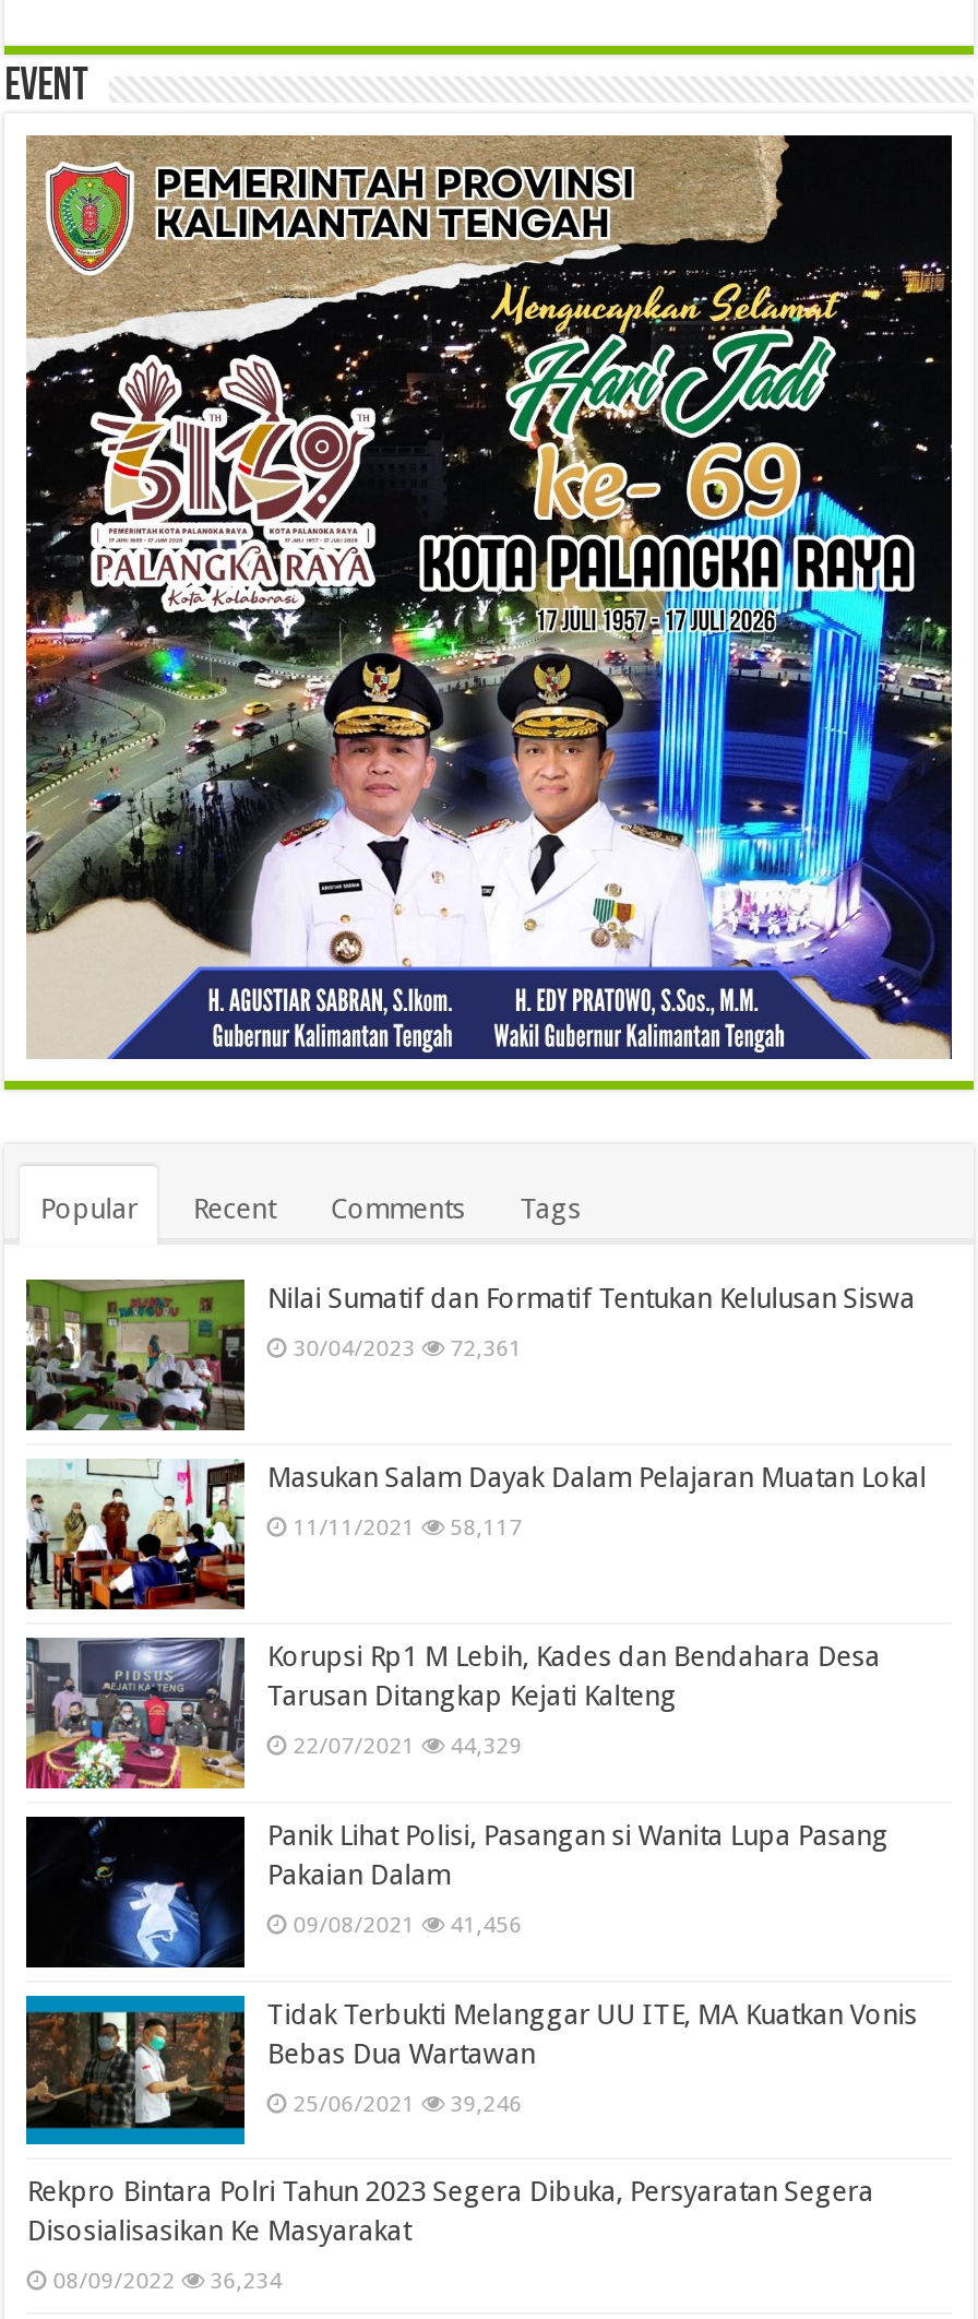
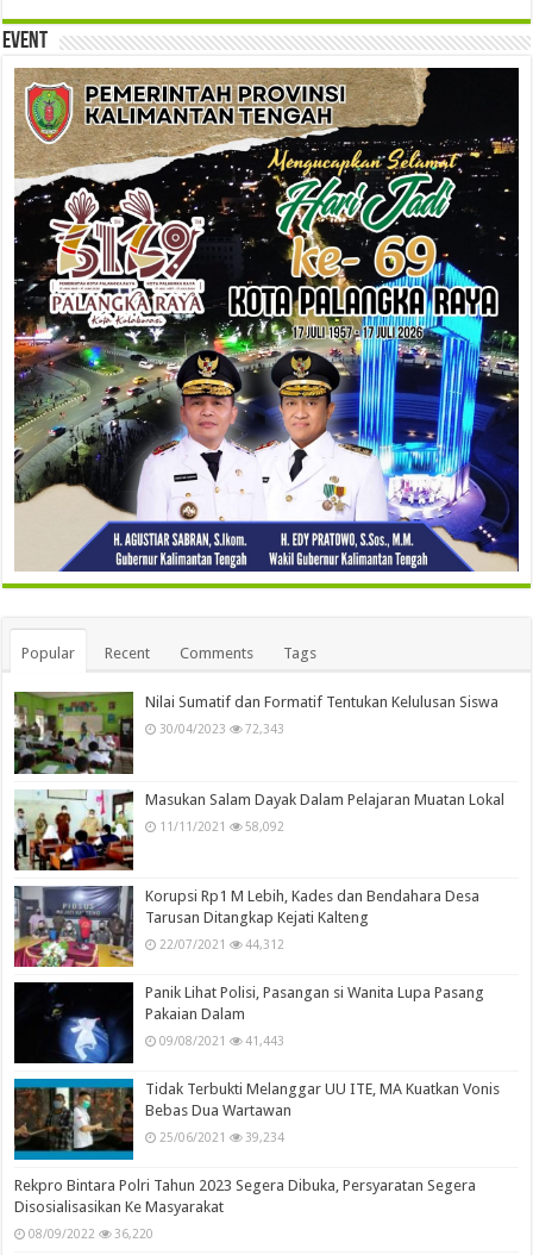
- 30/04/2023 72,361
+ 30/04/2023 72,343

- 11/11/2021 58,117
+ 11/11/2021 58,092

- 22/07/2021 44,329
+ 22/07/2021 44,312

- 09/08/2021 41,456
+ 09/08/2021 41,443

- 25/06/2021 39,246
+ 25/06/2021 39,234

- 08/09/2022 36,234
+ 08/09/2022 36,220
